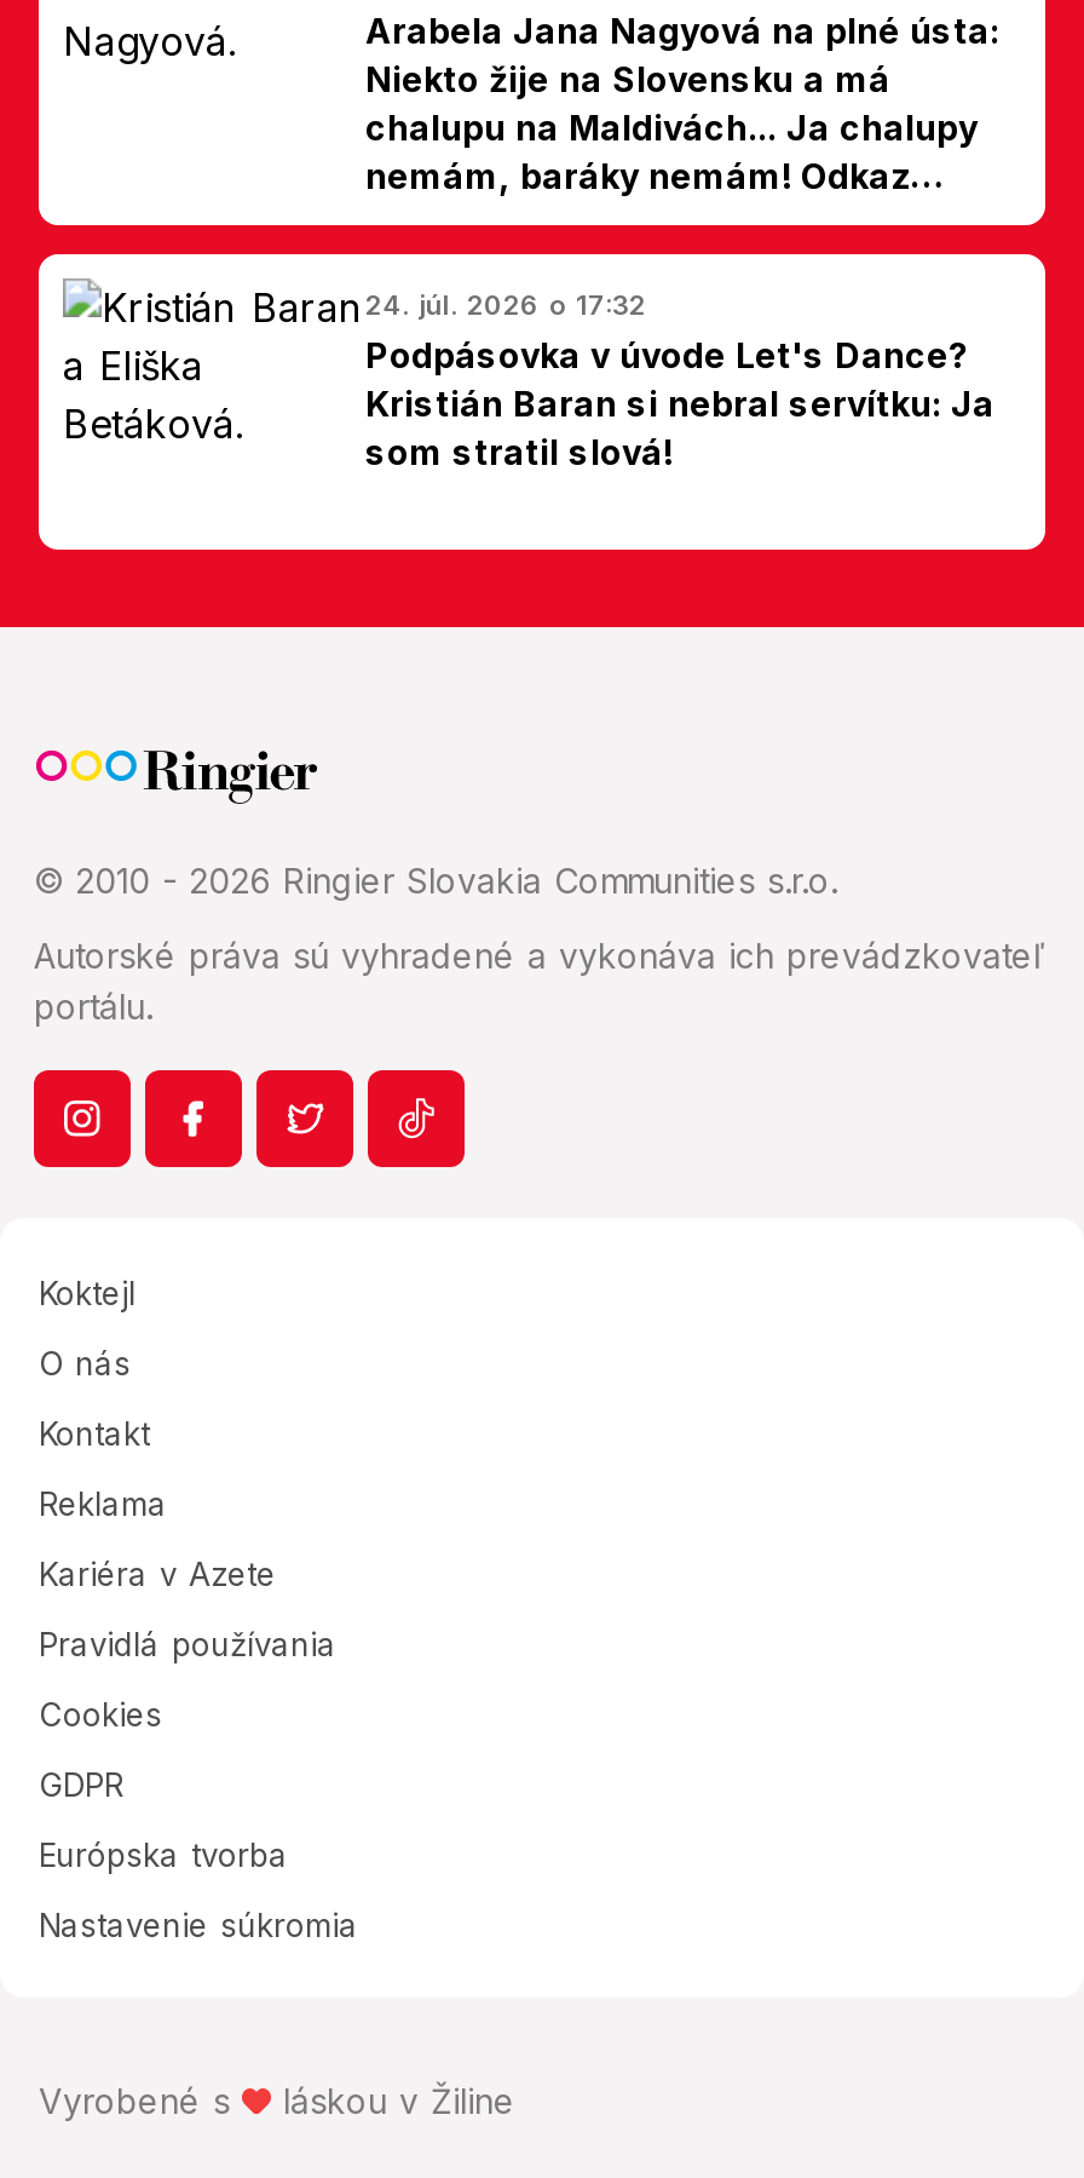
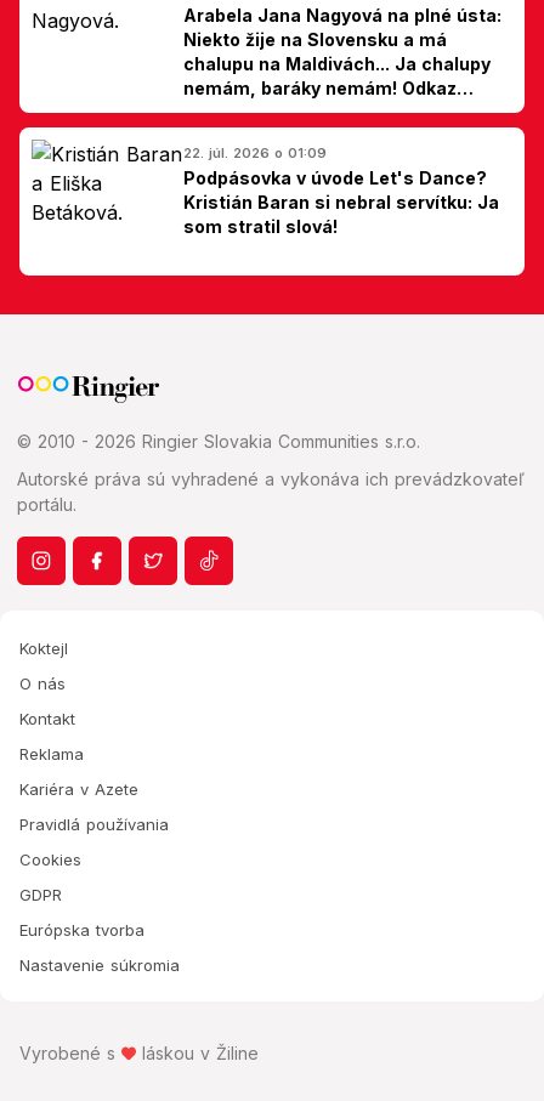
- 24. júl. 2026 o 17:32
+ 22. júl. 2026 o 01:09
